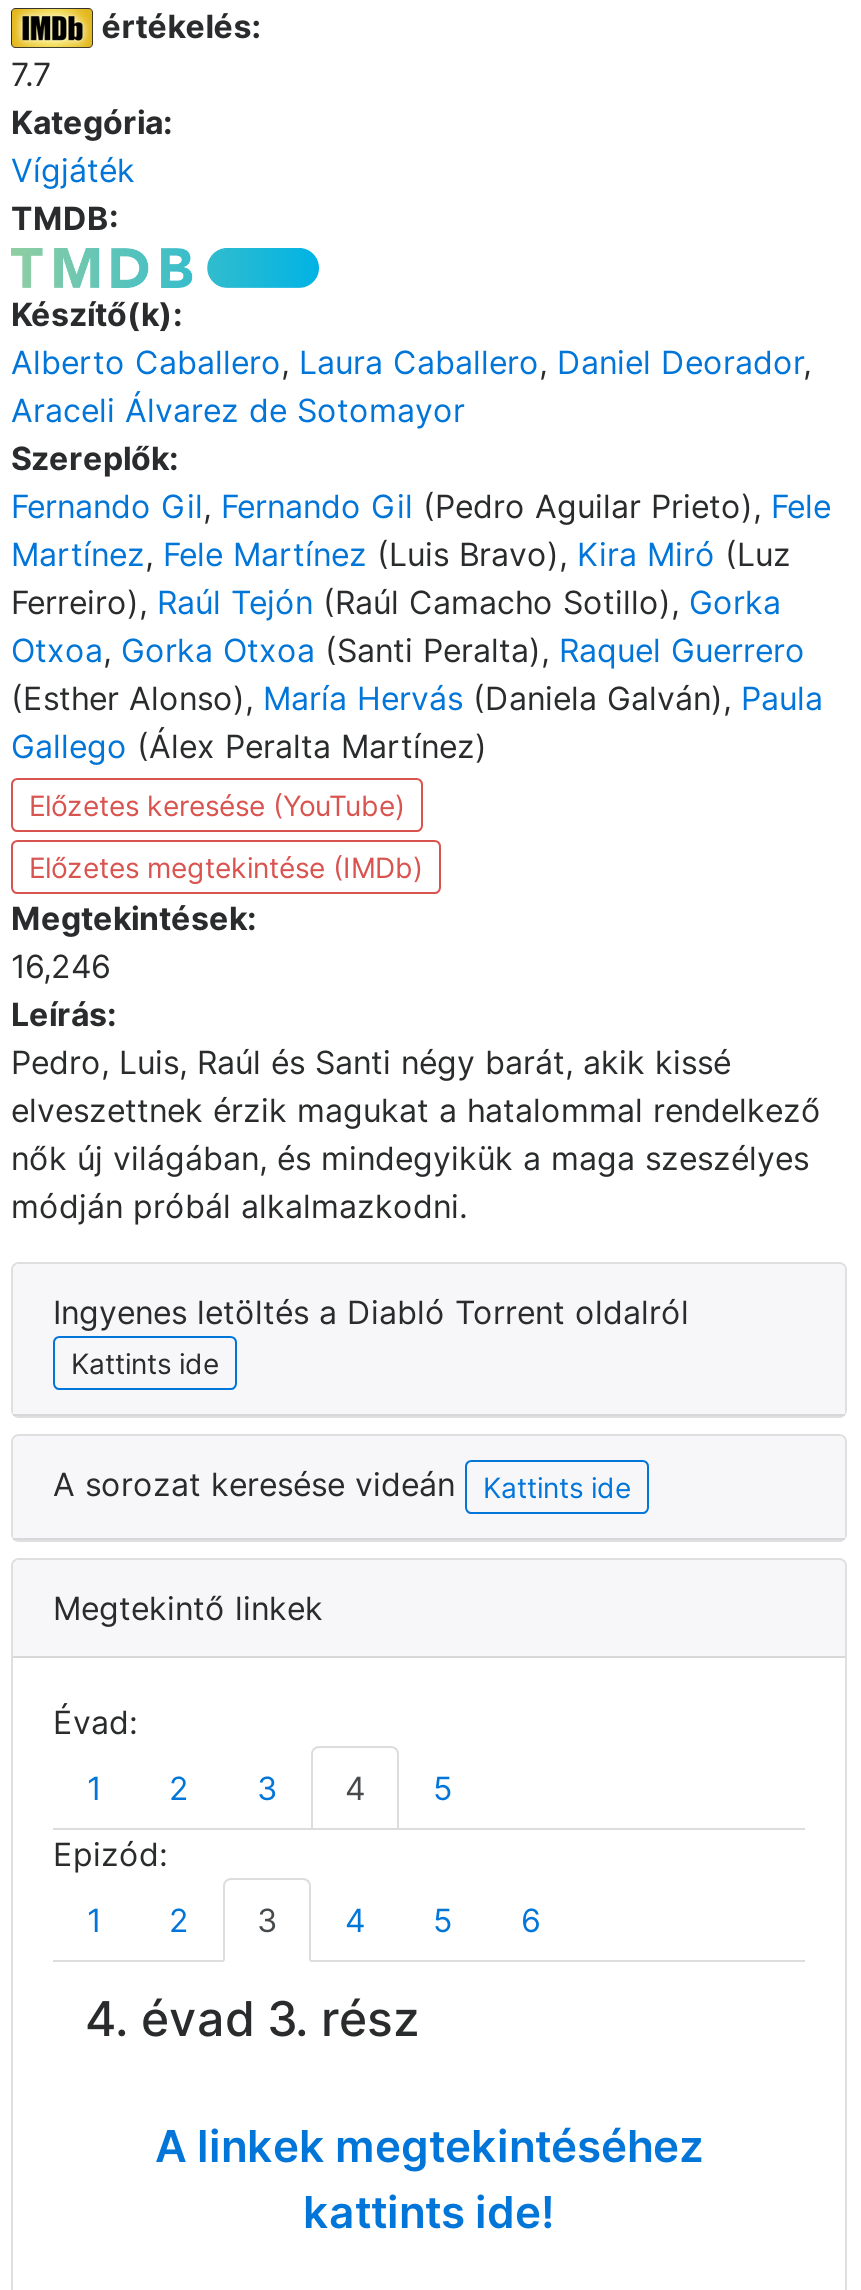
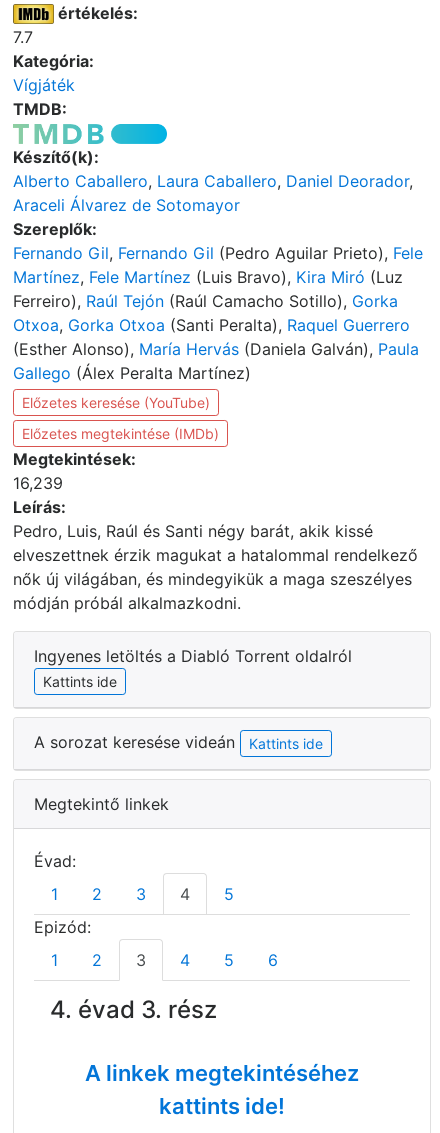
- 16,246
+ 16,239
